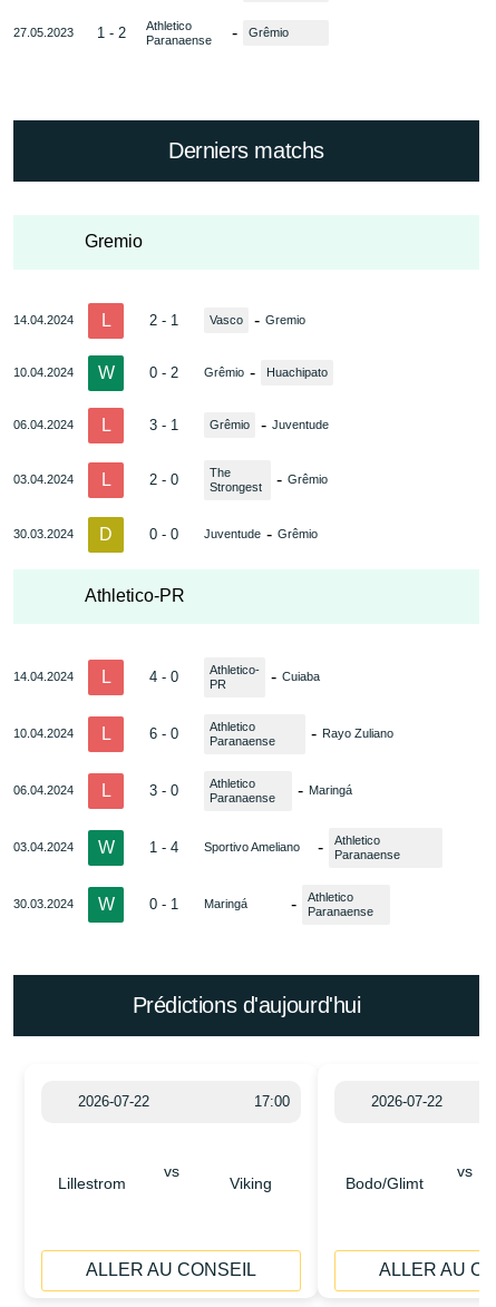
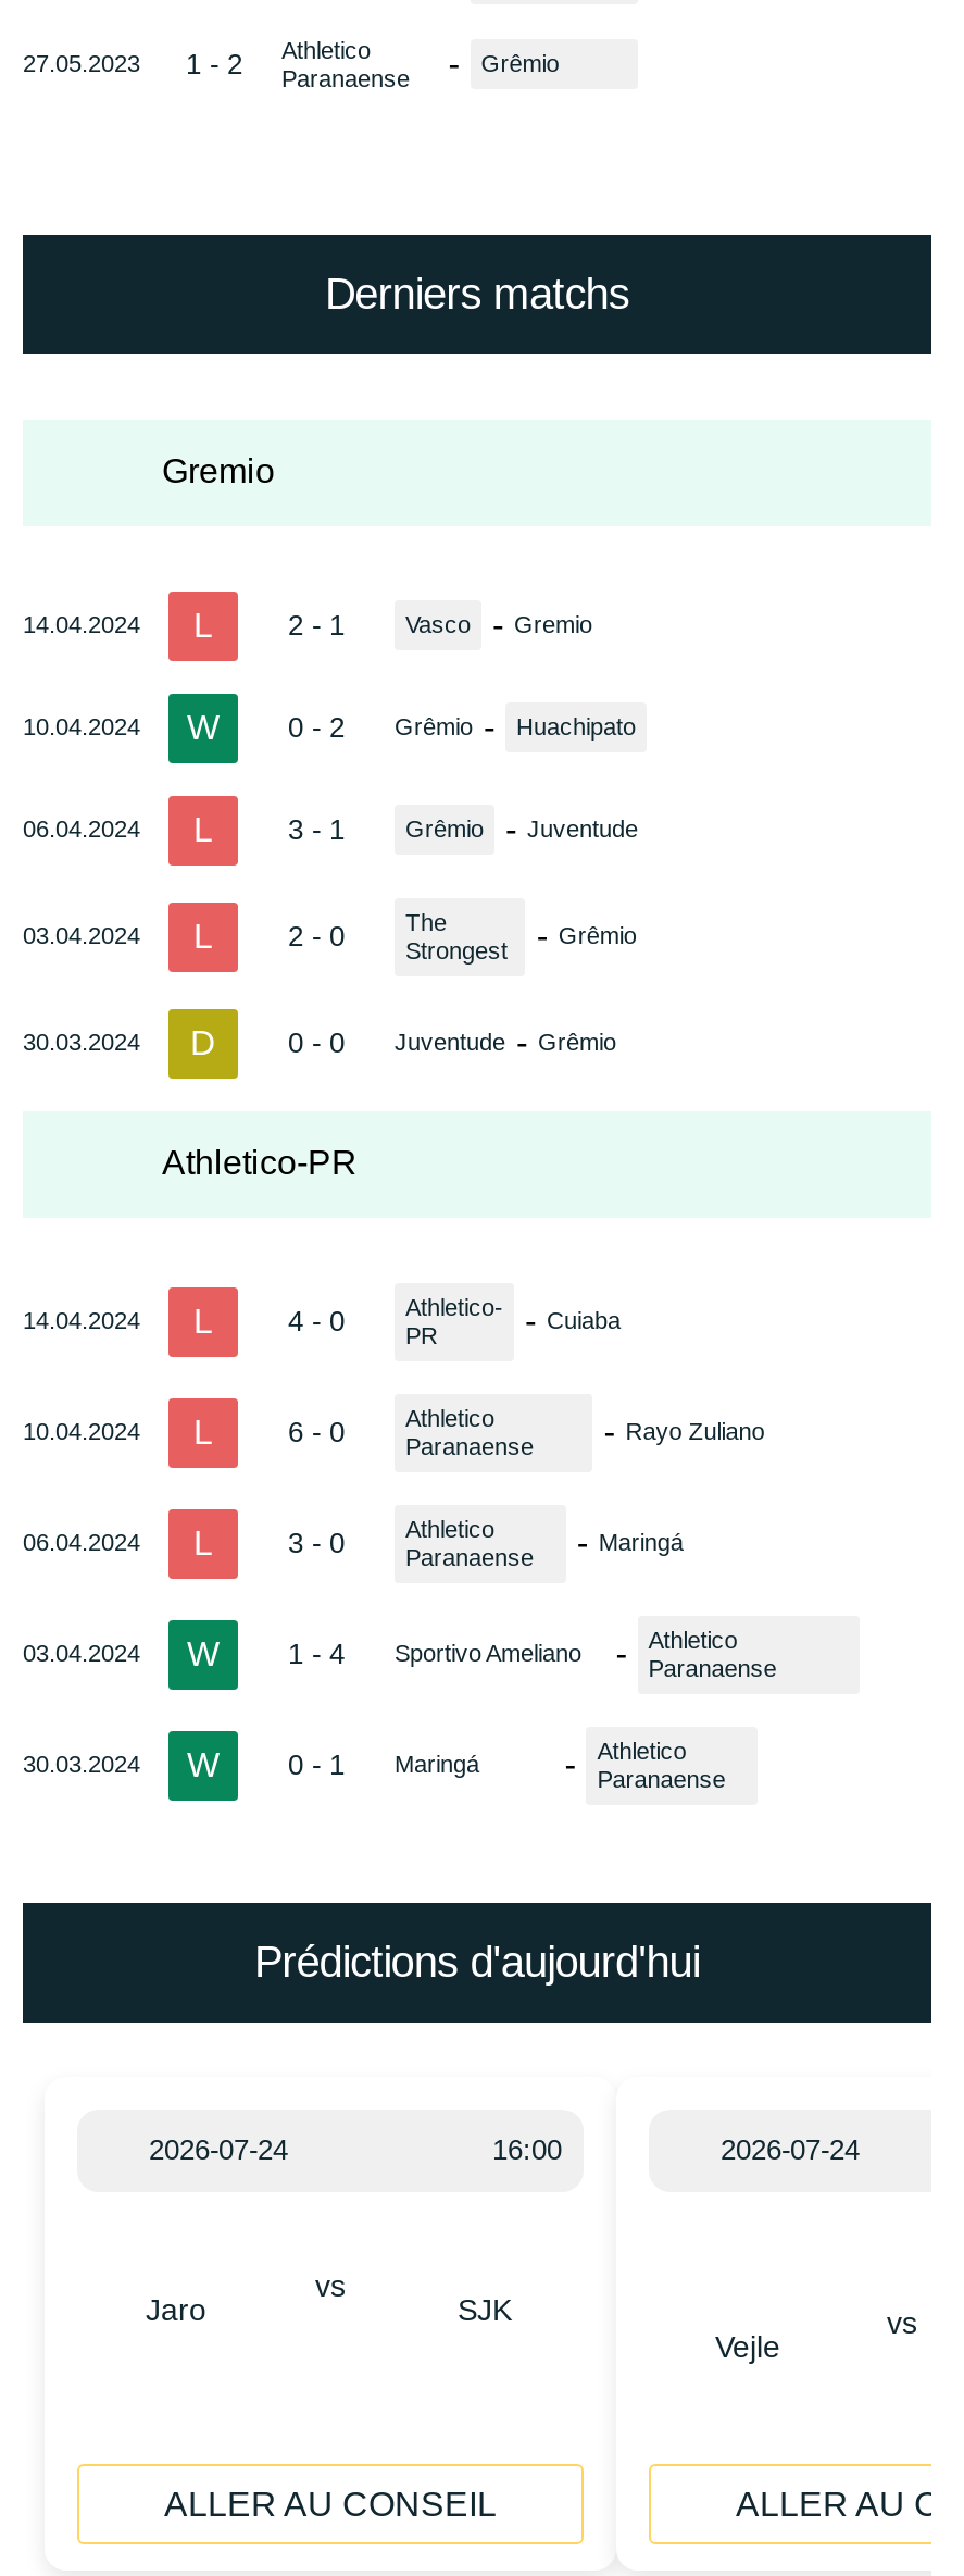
- 2026-07-22
- 17:00
+ 2026-07-24
+ 16:00

- 2026-07-22
+ 2026-07-24

- Lillestrom
+ Jaro

- Viking
+ SJK

- Bodo/Glimt
+ Vejle
